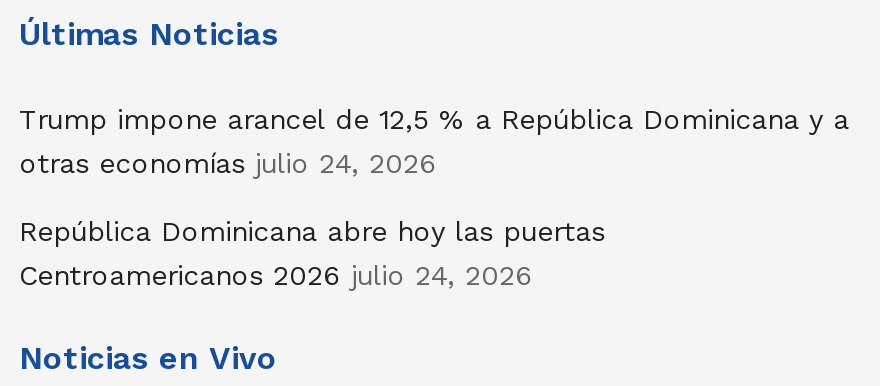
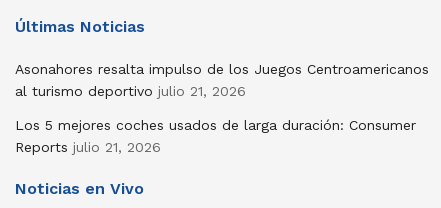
- Trump impone arancel de 12,5 % a República Dominicana y a
- otras economías julio 24, 2026
+ Asonahores resalta impulso de los Juegos Centroamericanos
+ al turismo deportivo julio 21, 2026

- República Dominicana abre hoy las puertas
- Centroamericanos 2026 julio 24, 2026
+ Los 5 mejores coches usados de larga duración: Consumer
+ Reports julio 21, 2026
